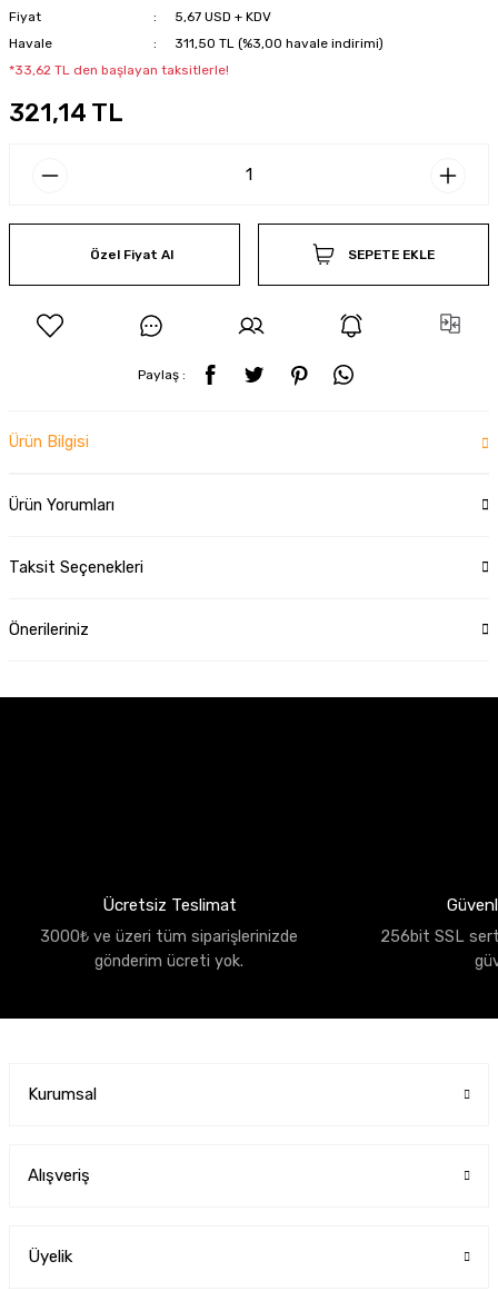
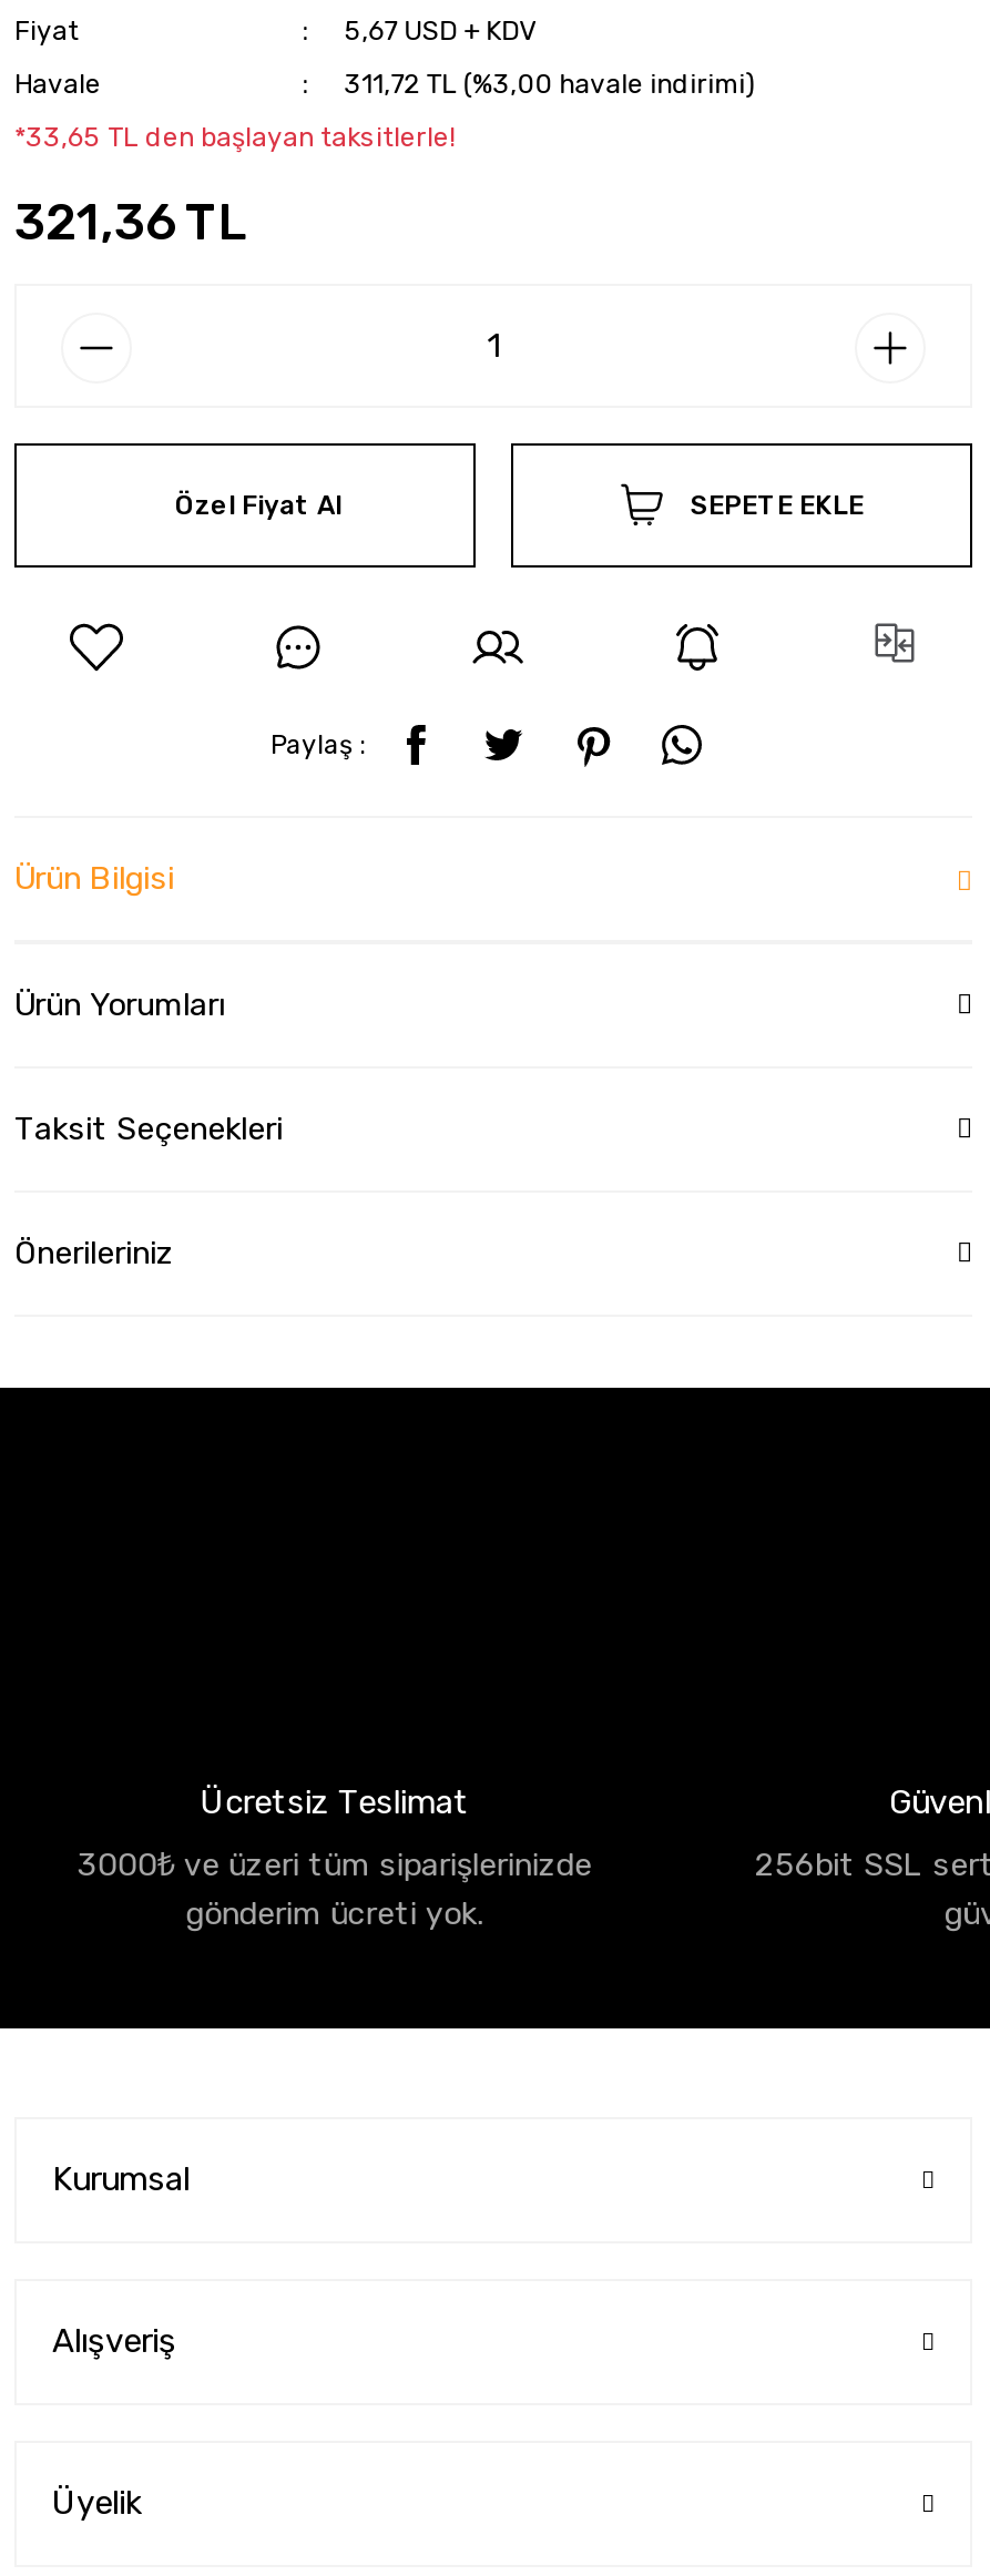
- 311,50 TL (%3,00 havale indirimi)
+ 311,72 TL (%3,00 havale indirimi)

- *33,62 TL den başlayan taksitlerle!
+ *33,65 TL den başlayan taksitlerle!

- 321,14 TL
+ 321,36 TL
